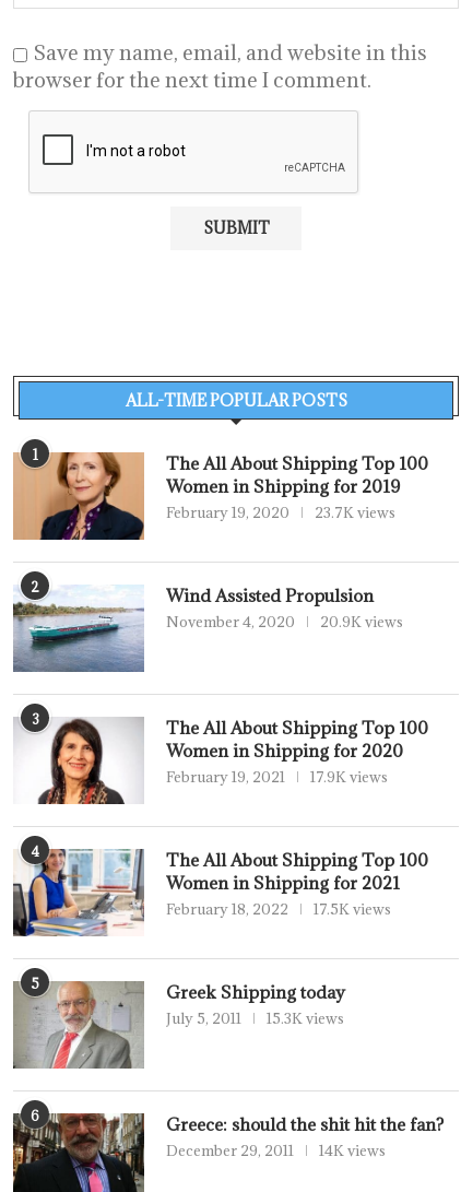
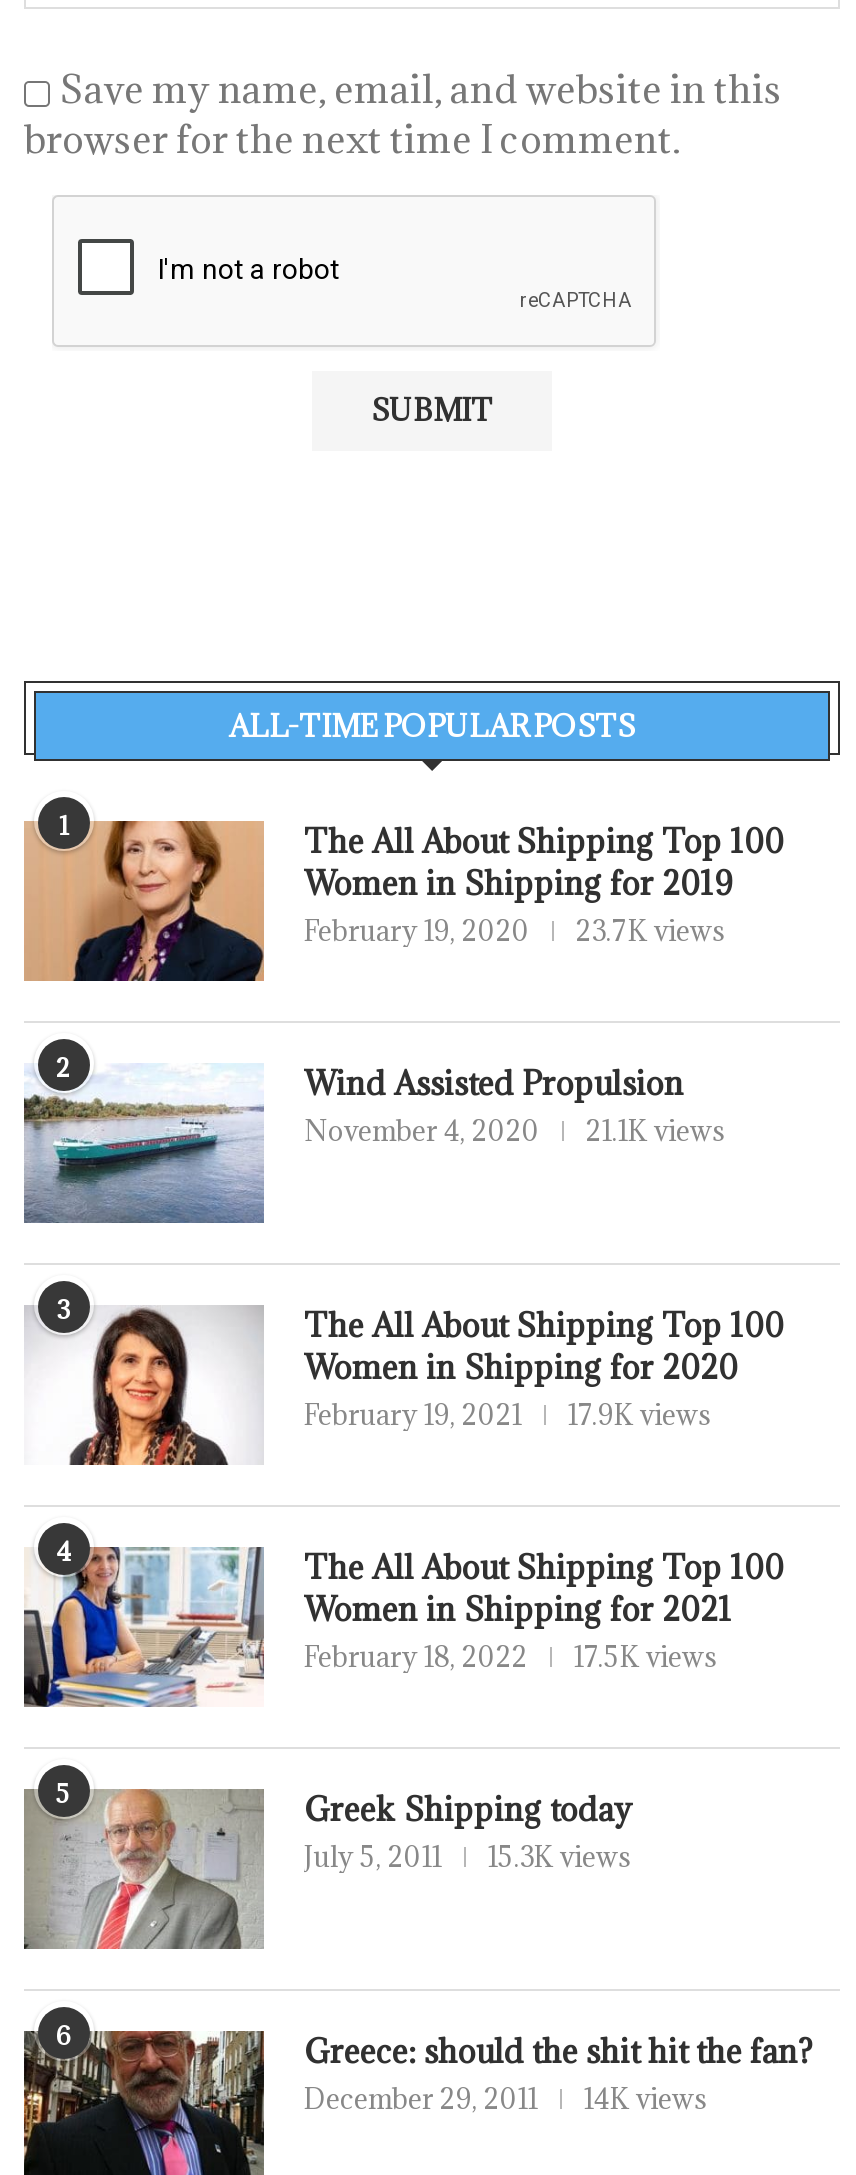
- November 4, 2020 20.9K views
+ November 4, 2020 21.1K views
